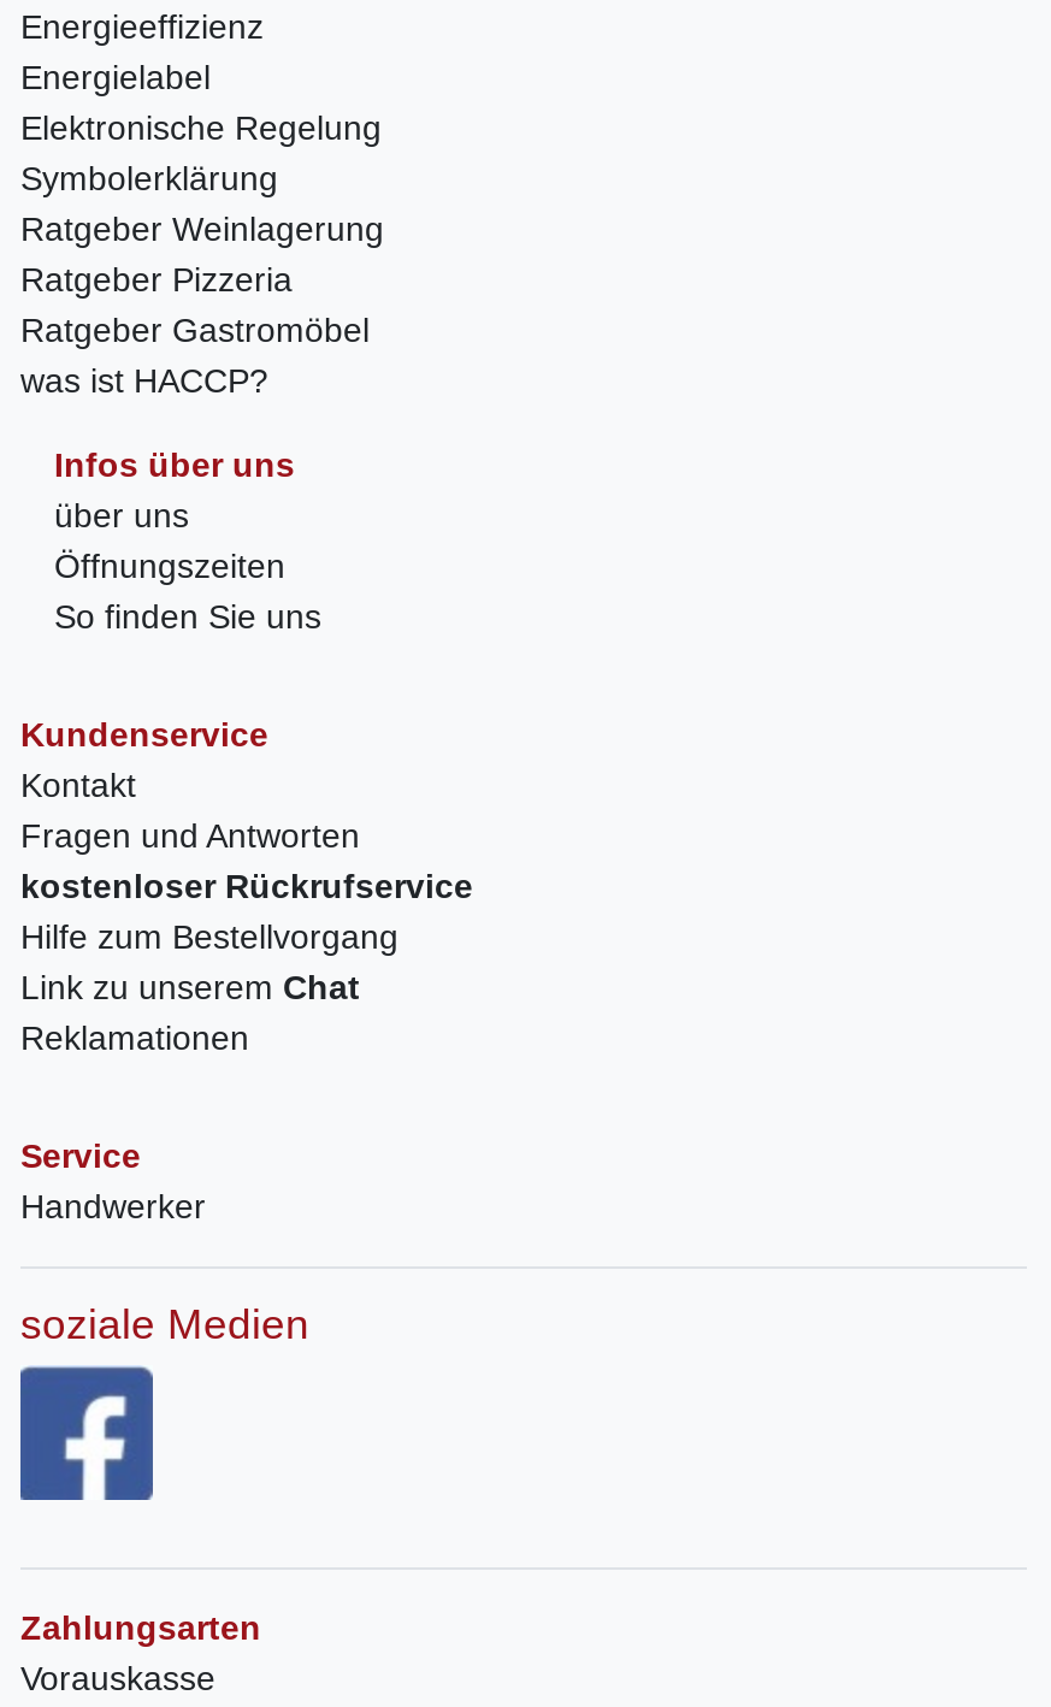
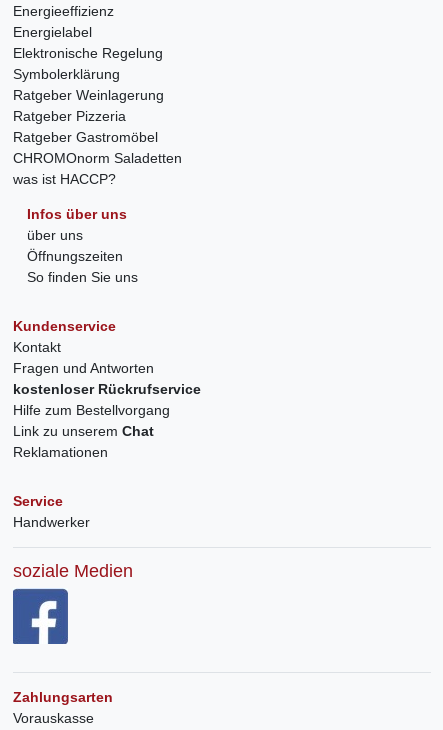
+ CHROMOnorm Saladetten
